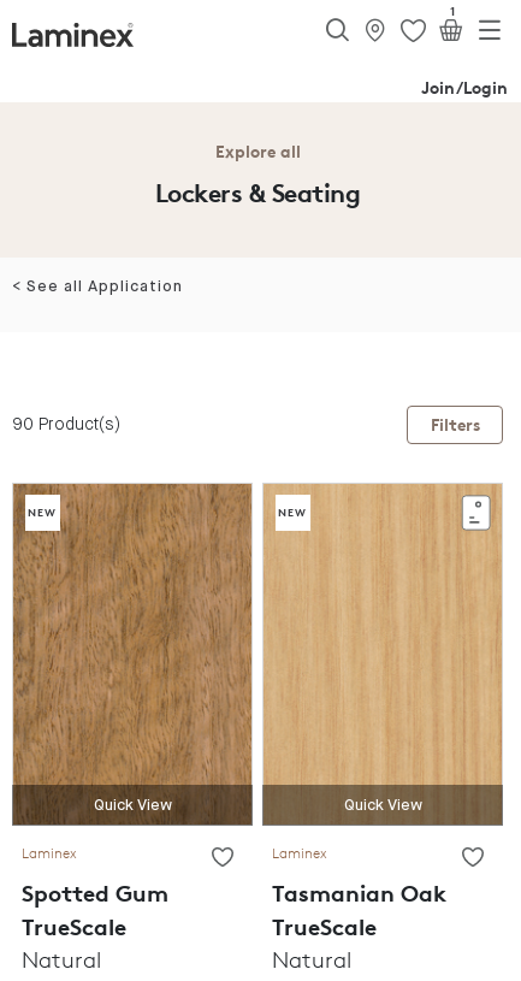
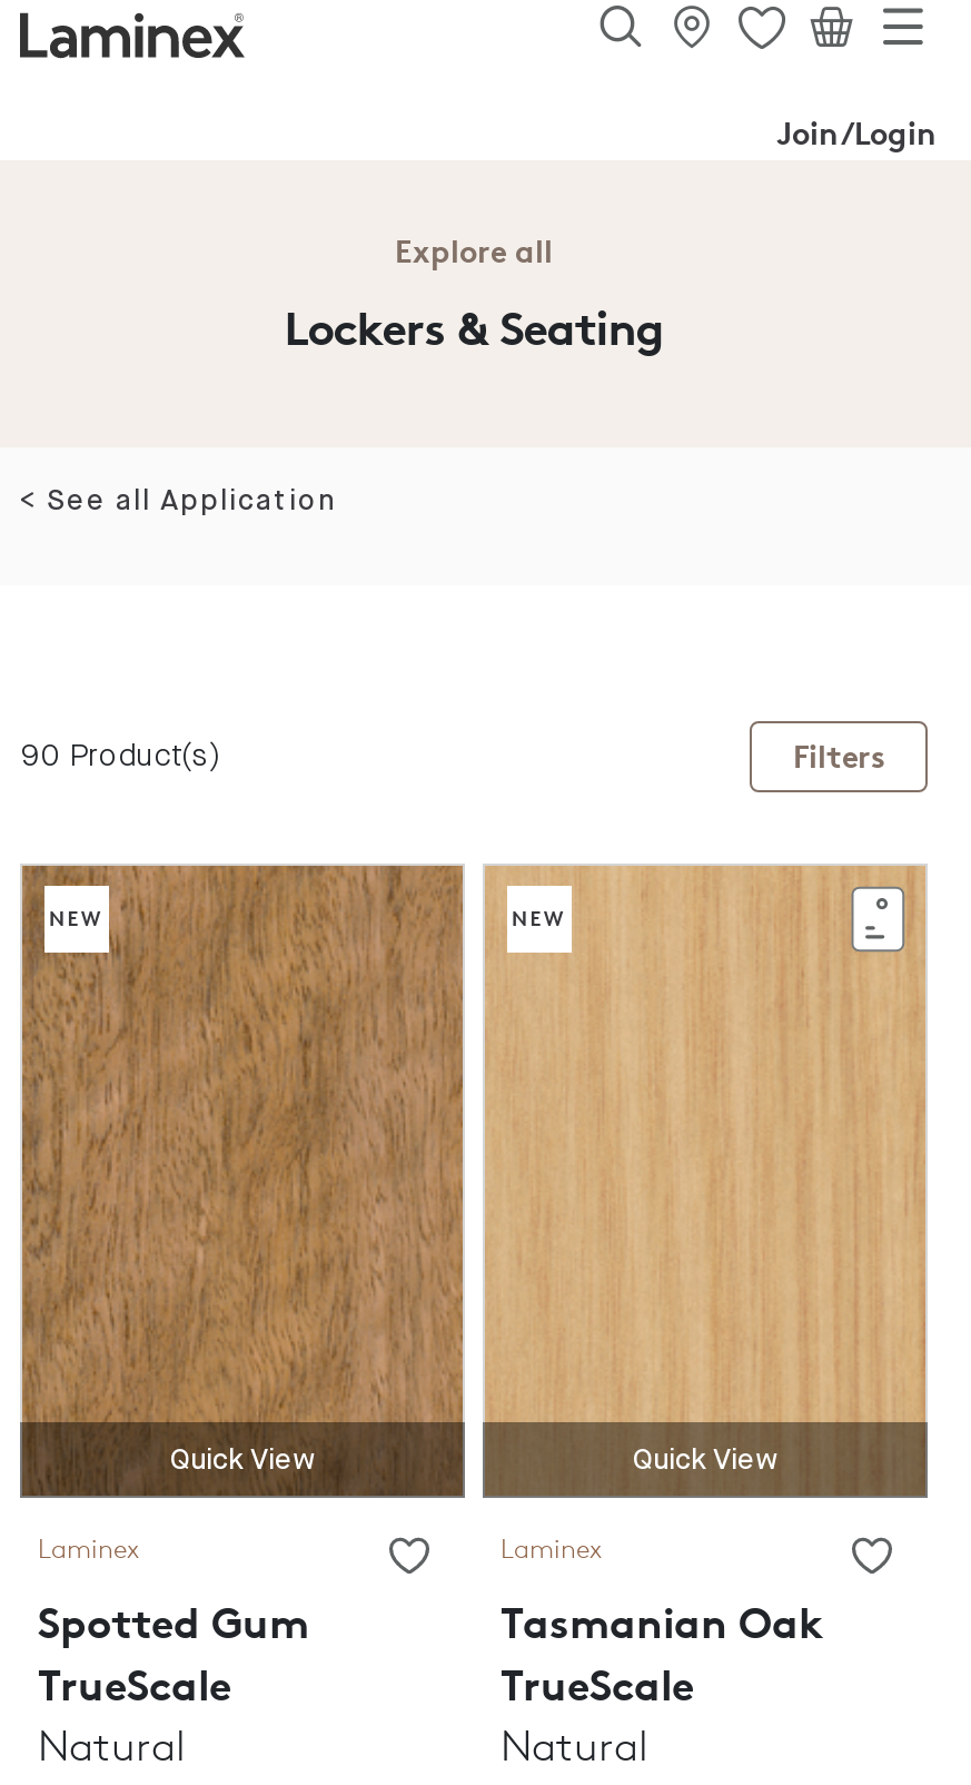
- 1
